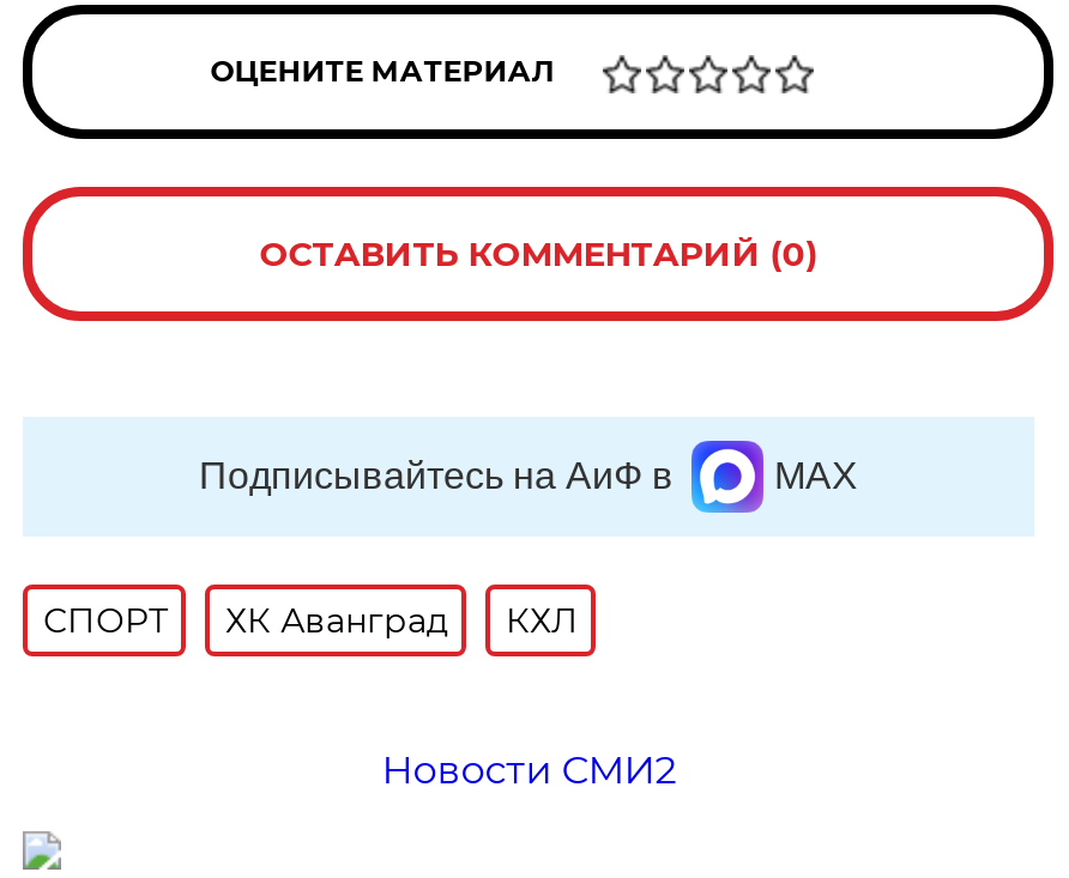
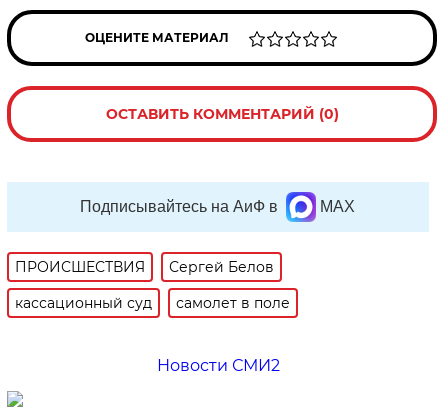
- СПОРТ
- ХК Аванград
- КХЛ
+ ПРОИСШЕСТВИЯ
+ Сергей Белов
+ кассационный суд
+ самолет в поле
